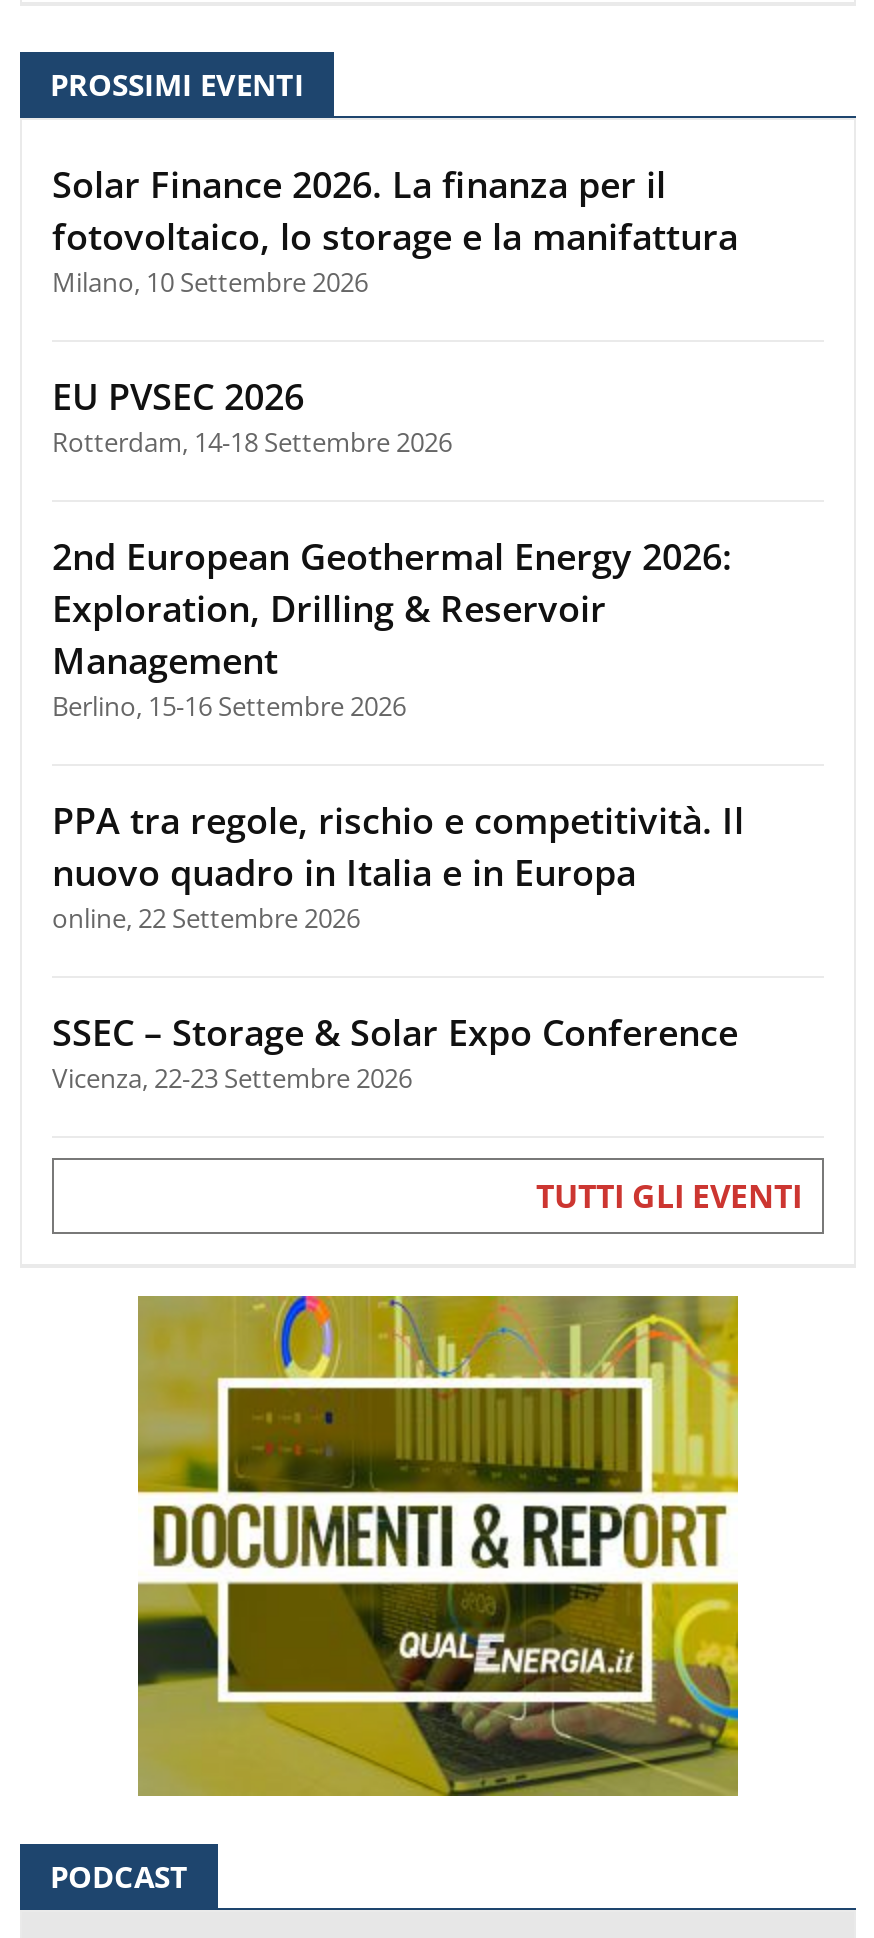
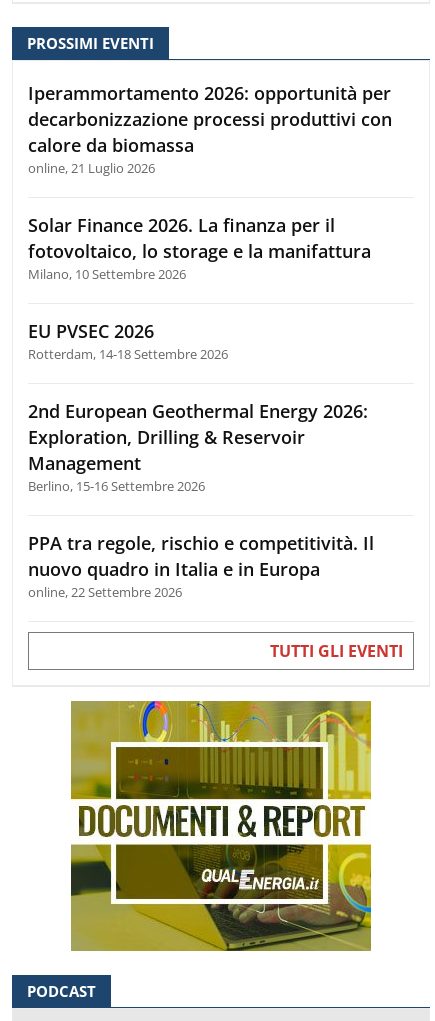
+ Iperammortamento 2026: opportunità per
+ decarbonizzazione processi produttivi con
+ calore da biomassa
+ online, 21 Luglio 2026

moved down: Solar Finance 2026. La finanza per il | fotovoltaico, lo storage e la manifattura | Milano, 10 Settembre 2026 | ... | nuovo quadro in Italia e in Europa | online, 22 Settembre 2026

- SSEC – Storage & Solar Expo Conference
- Vicenza, 22-23 Settembre 2026
